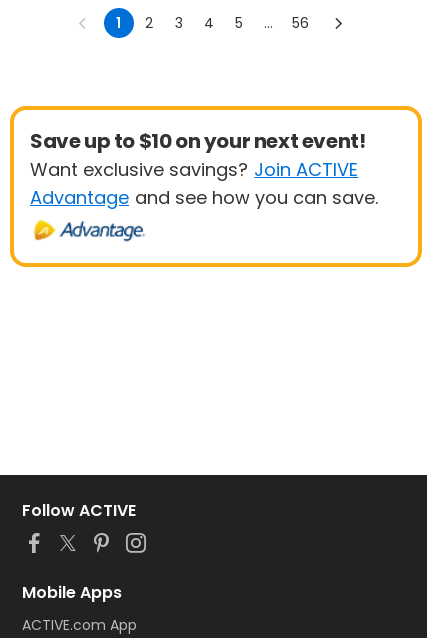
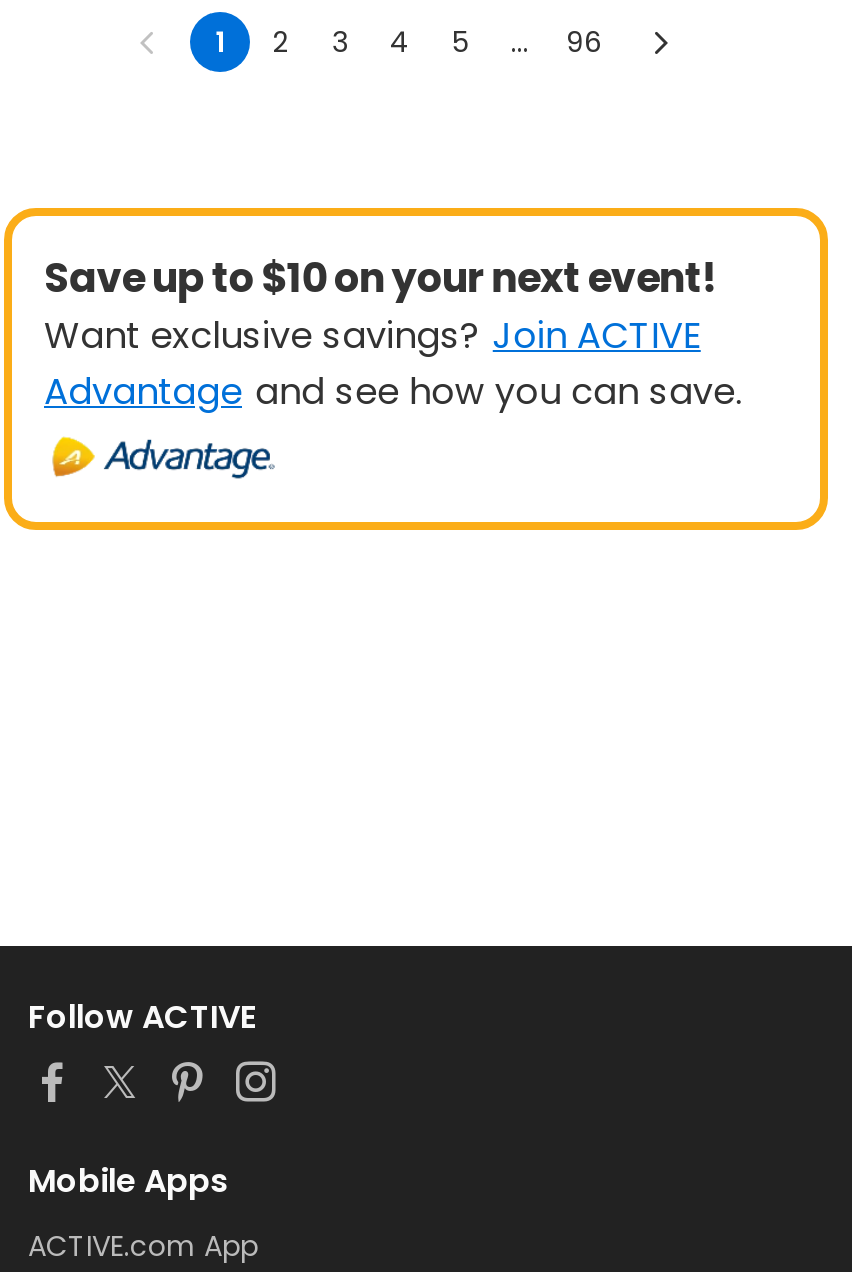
- 56
+ 96
